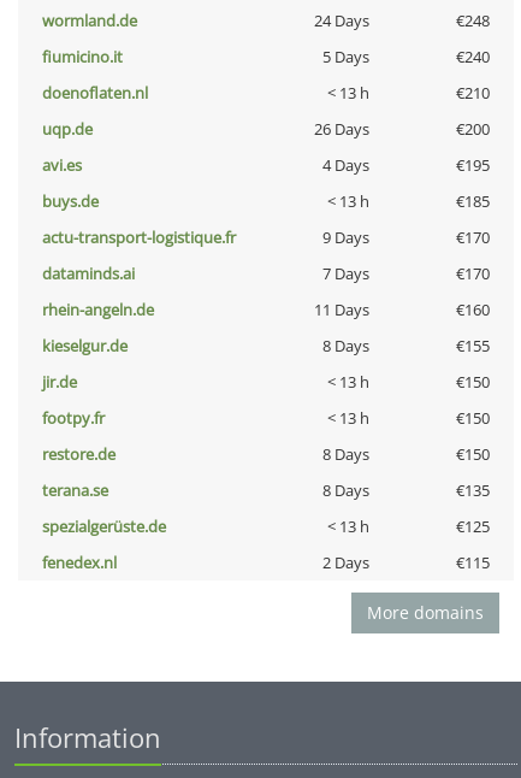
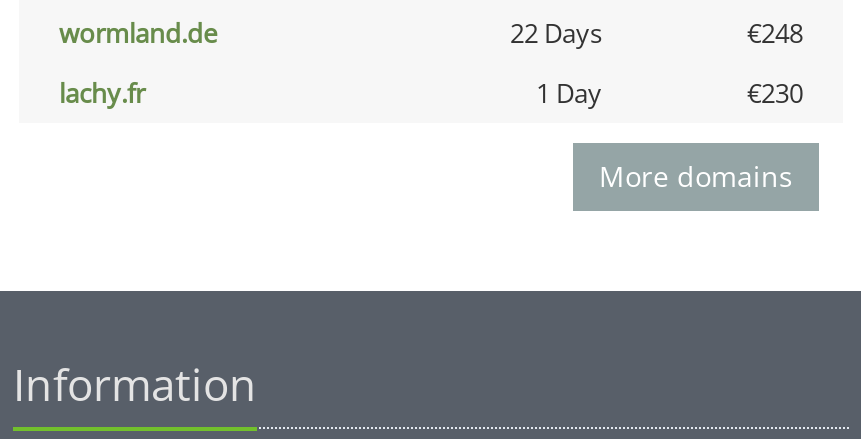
- 24 Days
+ 22 Days

- fiumicino.it
- 5 Days
- €240
- doenoflaten.nl
- < 13 h
- €210
- uqp.de
- 26 Days
- €200
- avi.es
- 4 Days
- €195
- buys.de
- < 13 h
- €185
- actu-transport-logistique.fr
- 9 Days
- €170
- dataminds.ai
- 7 Days
- €170
- rhein-angeln.de
- 11 Days
- €160
- kieselgur.de
- 8 Days
- €155
- jir.de
- < 13 h
- €150
- footpy.fr
- < 13 h
- €150
- restore.de
- 8 Days
- €150
- terana.se
- 8 Days
- €135
- spezialgerüste.de
- < 13 h
- €125
- fenedex.nl
- 2 Days
- €115
+ lachy.fr
+ 1 Day
+ €230
